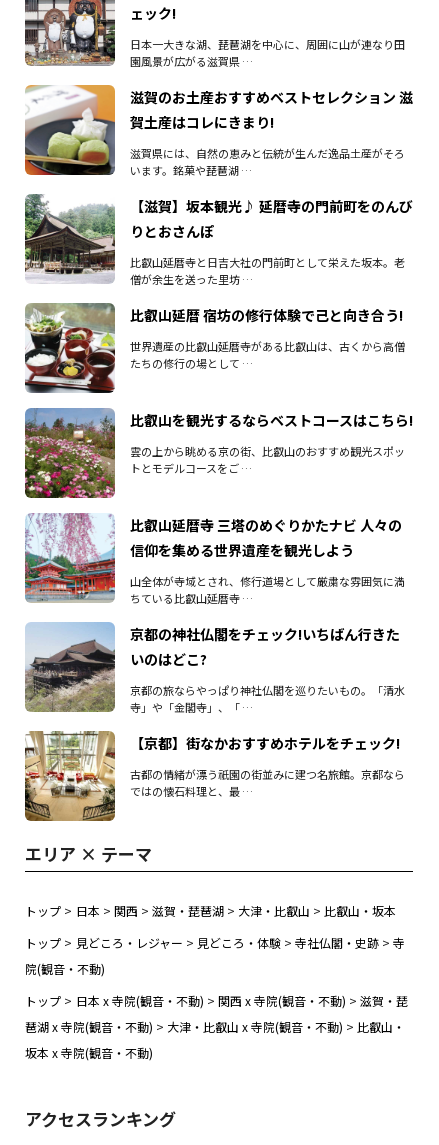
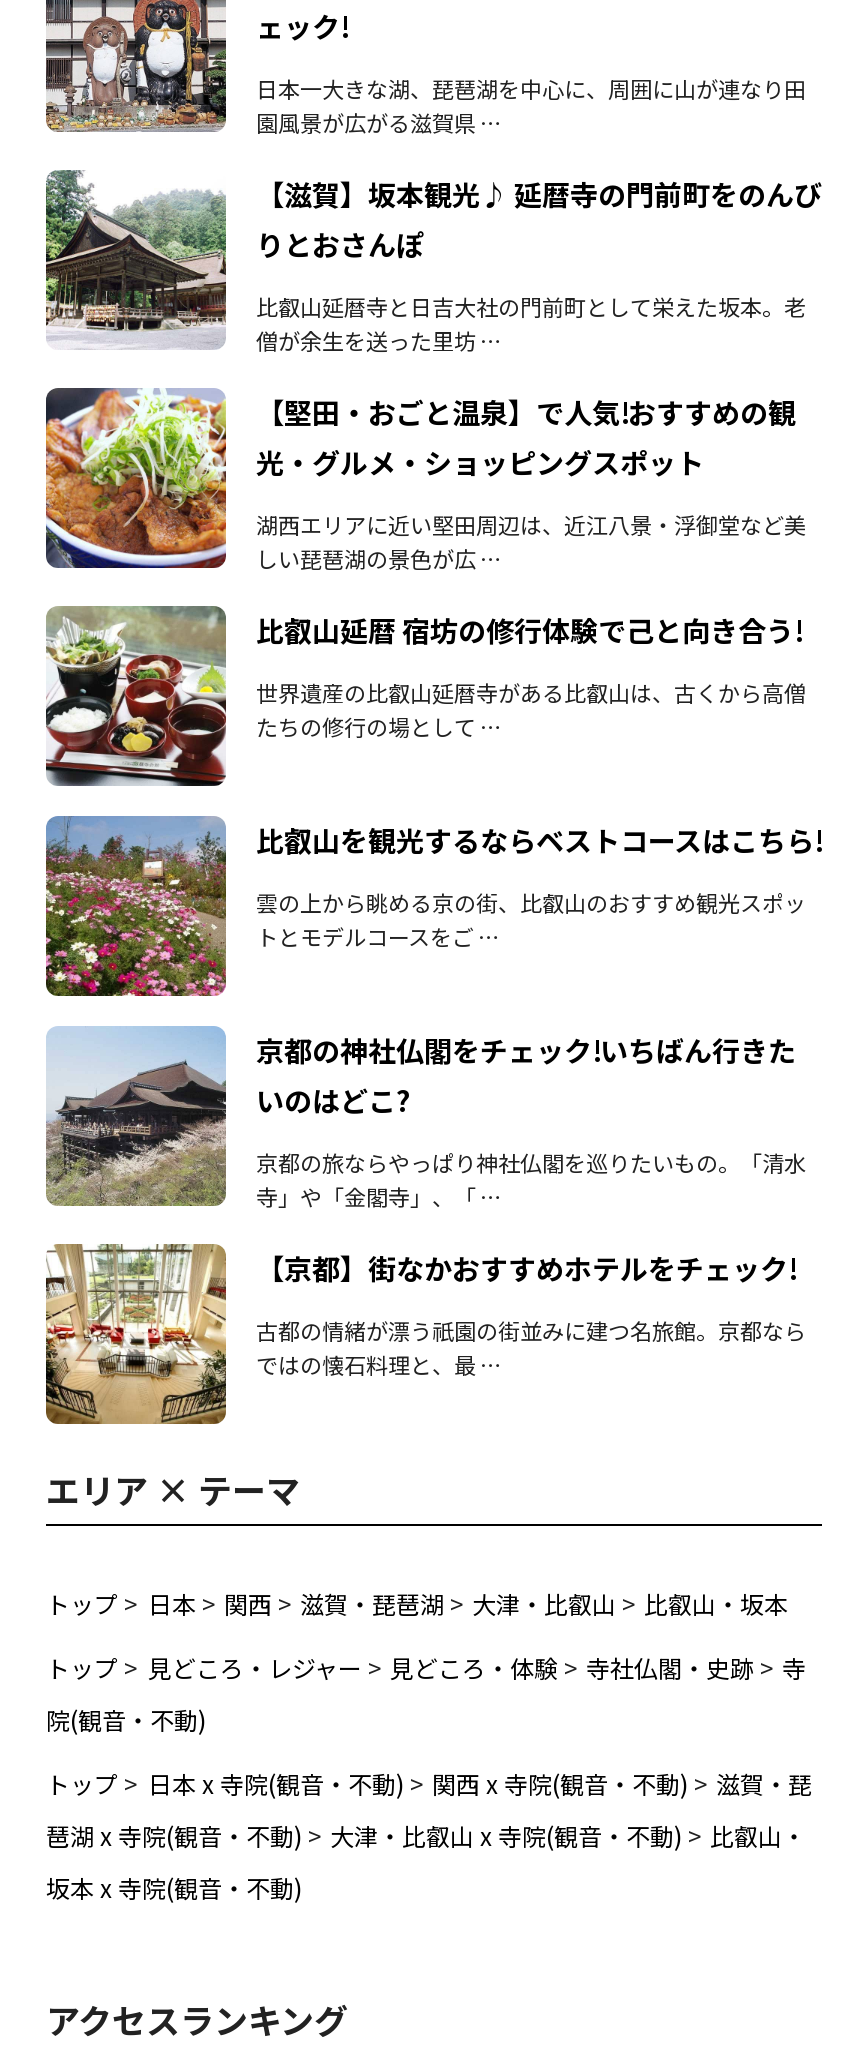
- [image]
- 滋賀のお土産おすすめベストセレクション 滋
- 賀土産はコレにきまり!
- 滋賀県には、自然の恵みと伝統が生んだ逸品土産がそろ
- います。銘菓や琵琶湖 …

+ [image]
+ 【堅田・おごと温泉】で人気!おすすめの観
+ 光・グルメ・ショッピングスポット
+ 湖西エリアに近い堅田周辺は、近江八景・浮御堂など美
+ しい琵琶湖の景色が広 …

- [image]
- 比叡山延暦寺 三塔のめぐりかたナビ 人々の
- 信仰を集める世界遺産を観光しよう
- 山全体が寺域とされ、修行道場として厳粛な雰囲気に満
- ちている比叡山延暦寺 …
